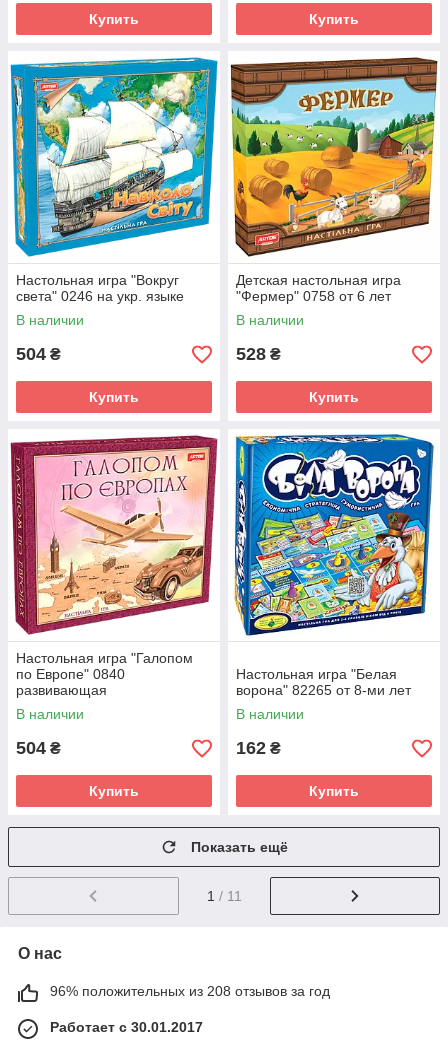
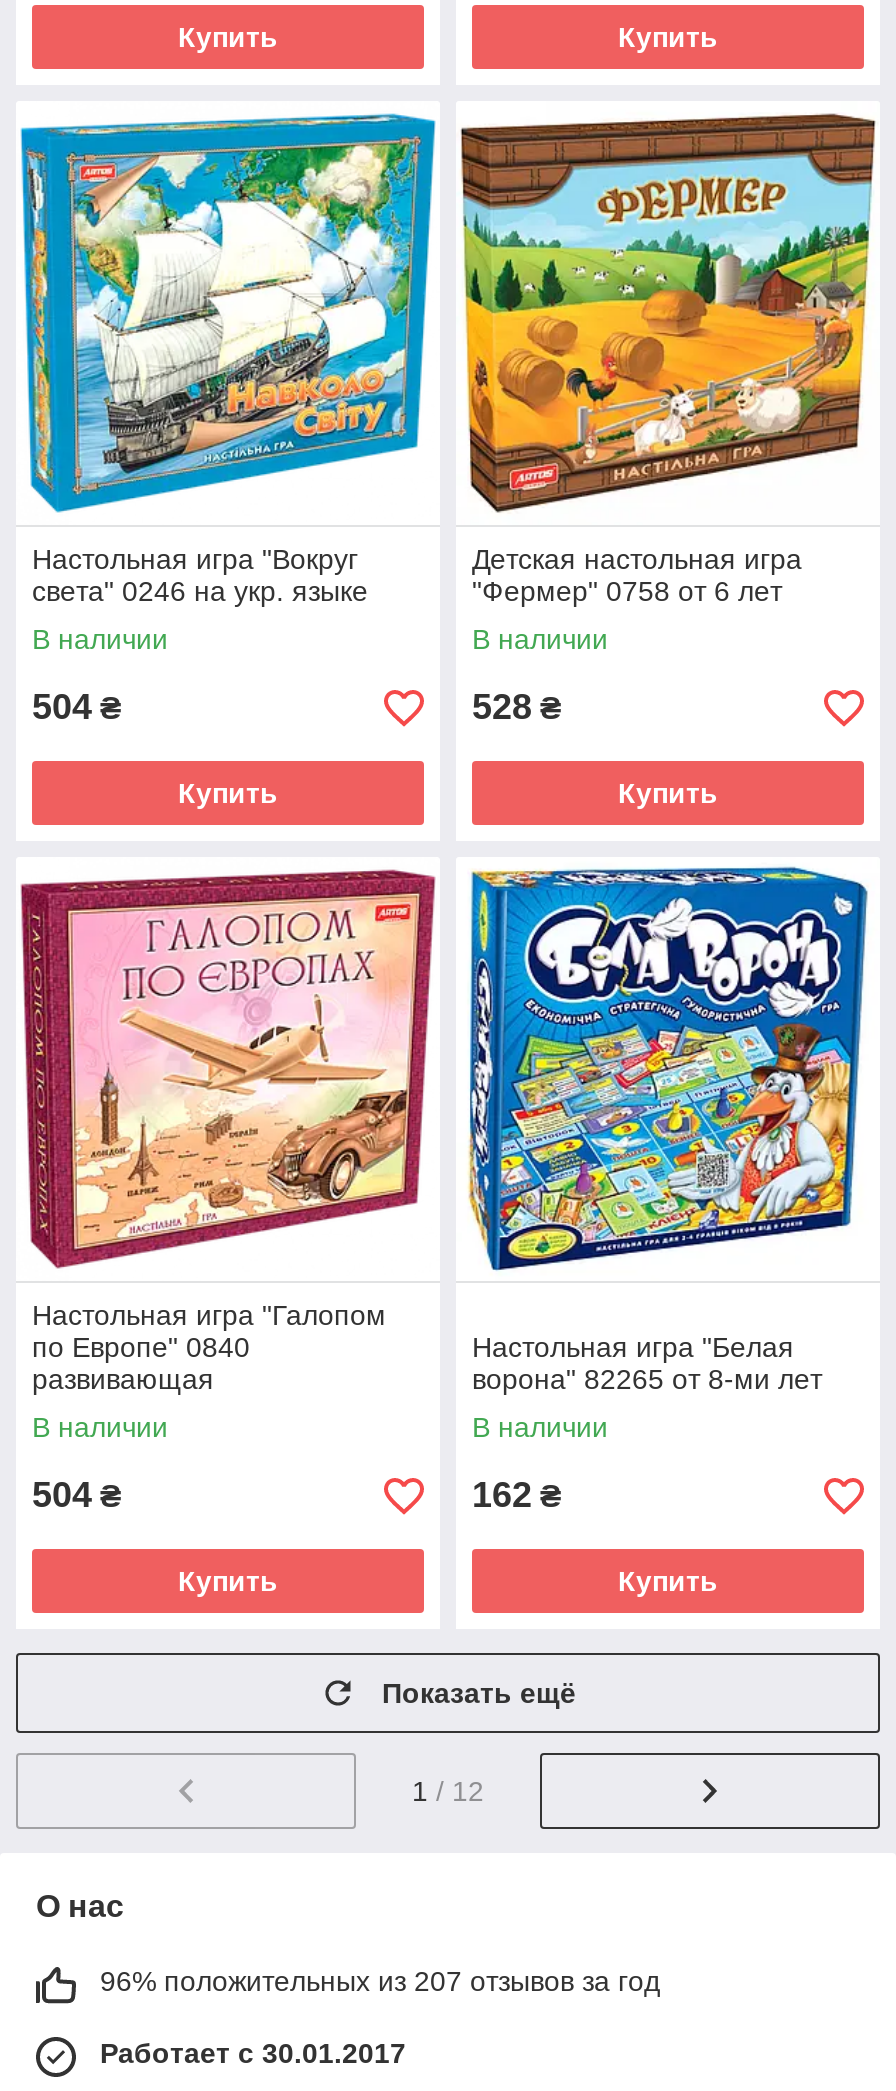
- 1 / 11
+ 1 / 12

- 96% положительных из 208 отзывов за год
+ 96% положительных из 207 отзывов за год
